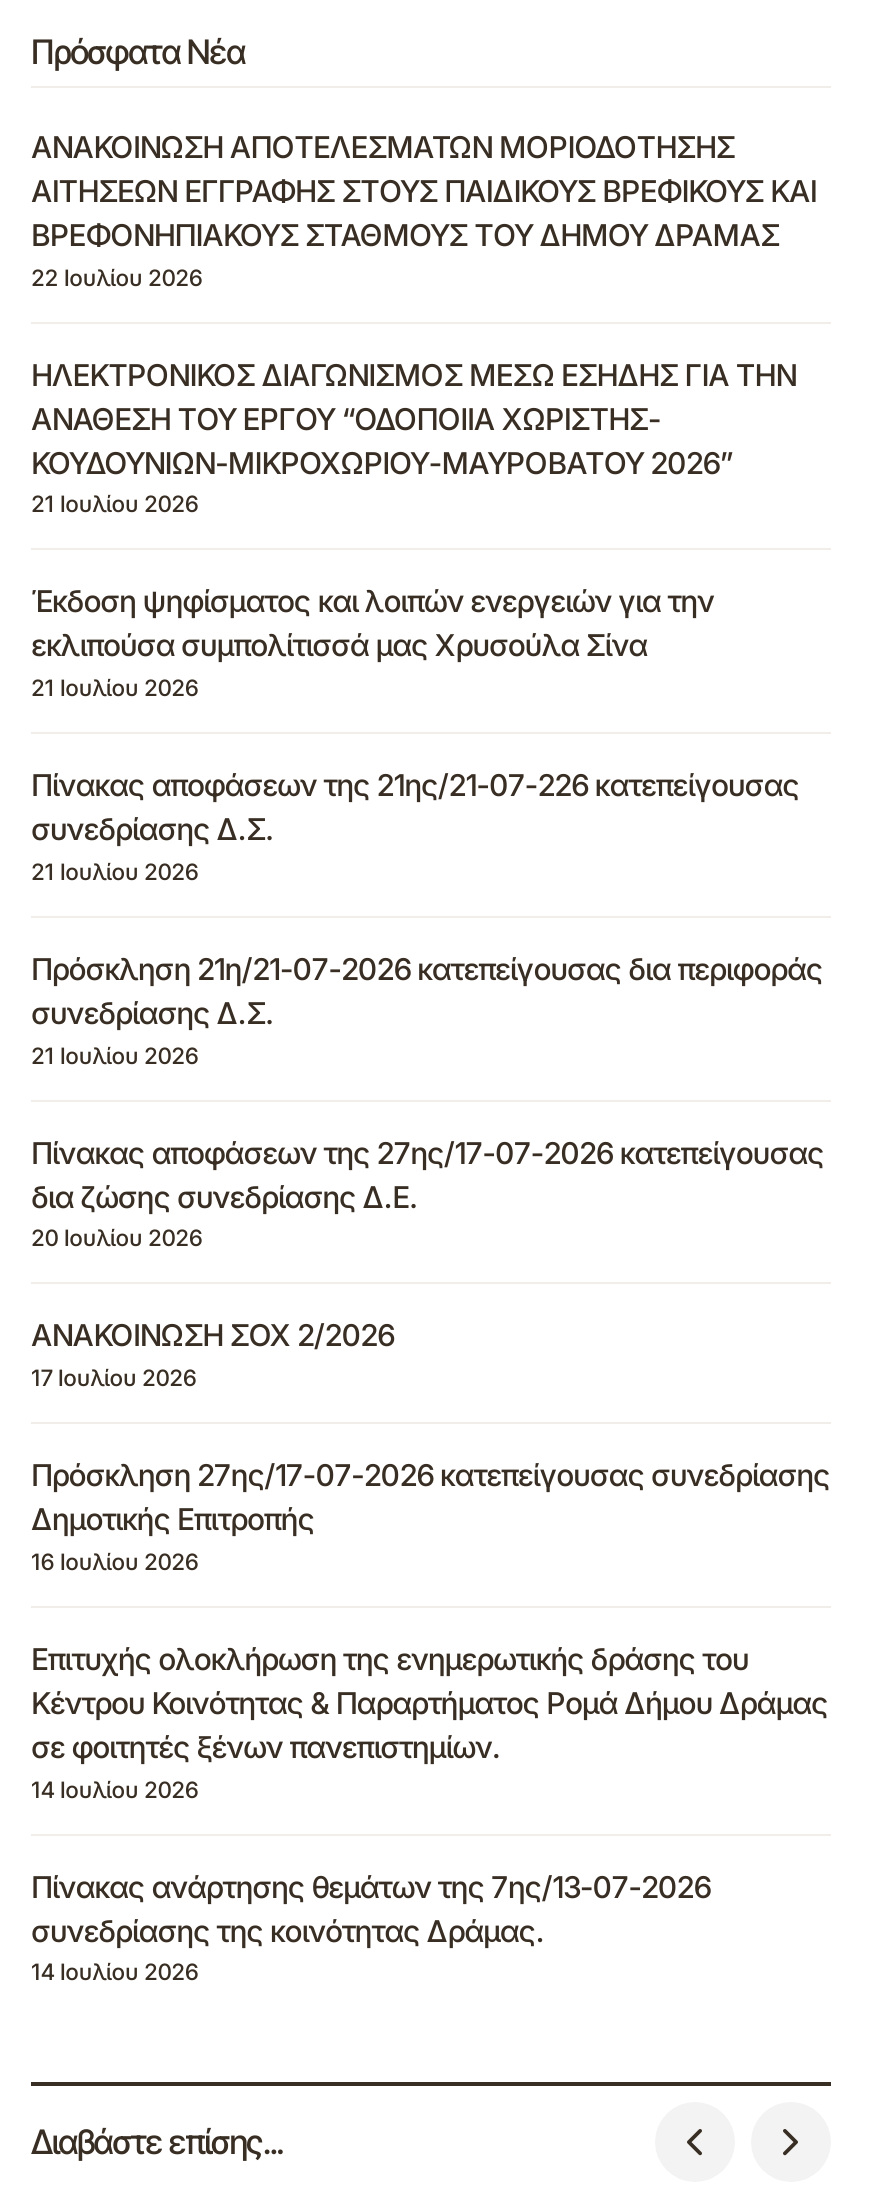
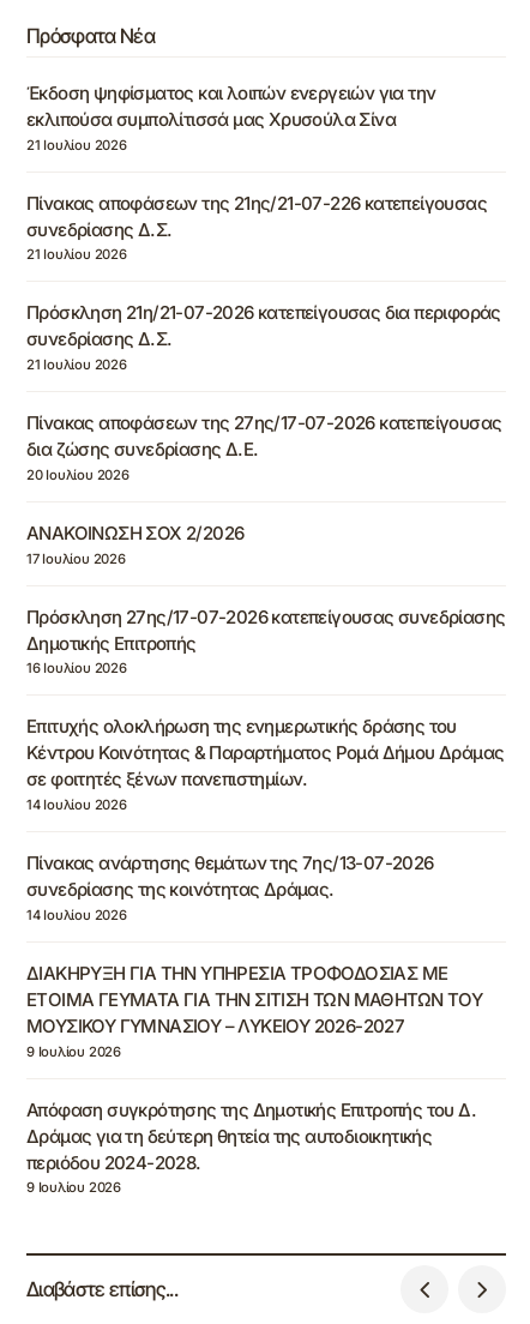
- ΑΝΑΚΟΙΝΩΣΗ ΑΠΟΤΕΛΕΣΜΑΤΩΝ ΜΟΡΙΟΔΟΤΗΣΗΣ
- ΑΙΤΗΣΕΩΝ ΕΓΓΡΑΦΗΣ ΣΤΟΥΣ ΠΑΙΔΙΚΟΥΣ ΒΡΕΦΙΚΟΥΣ ΚΑΙ
- ΒΡΕΦΟΝΗΠΙΑΚΟΥΣ ΣΤΑΘΜΟΥΣ ΤΟΥ ΔΗΜΟΥ ΔΡΑΜΑΣ
- 22 Ιουλίου 2026
- ΗΛΕΚΤΡΟΝΙΚΟΣ ΔΙΑΓΩΝΙΣΜΟΣ ΜΕΣΩ ΕΣΗΔΗΣ ΓΙΑ ΤΗΝ
- ΑΝΑΘΕΣΗ ΤΟΥ ΕΡΓΟΥ “ΟΔΟΠΟΙΙΑ ΧΩΡΙΣΤΗΣ-
- ΚΟΥΔΟΥΝΙΩΝ-ΜΙΚΡΟΧΩΡΙΟΥ-ΜΑΥΡΟΒΑΤΟΥ 2026”
- 21 Ιουλίου 2026

moved up: Έκδοση ψηφίσματος και λοιπών ενεργειών για την | εκλιπούσα συμπολίτισσά μας Χρυσούλα Σίνα | 21 Ιουλίου 2026 | ... | συνεδρίασης της κοινότητας Δράμας. | 14 Ιουλίου 2026

+ ΔΙΑΚΗΡΥΞΗ ΓΙΑ ΤΗΝ ΥΠΗΡΕΣΙΑ ΤΡΟΦΟΔΟΣΙΑΣ ΜΕ
+ ΕΤΟΙΜΑ ΓΕΥΜΑΤΑ ΓΙΑ ΤΗΝ ΣΙΤΙΣΗ ΤΩΝ ΜΑΘΗΤΩΝ ΤΟΥ
+ ΜΟΥΣΙΚΟΥ ΓΥΜΝΑΣΙΟΥ – ΛΥΚΕΙΟΥ 2026-2027
+ 9 Ιουλίου 2026
+ Απόφαση συγκρότησης της Δημοτικής Επιτροπής του Δ.
+ Δράμας για τη δεύτερη θητεία της αυτοδιοικητικής
+ περιόδου 2024-2028.
+ 9 Ιουλίου 2026
